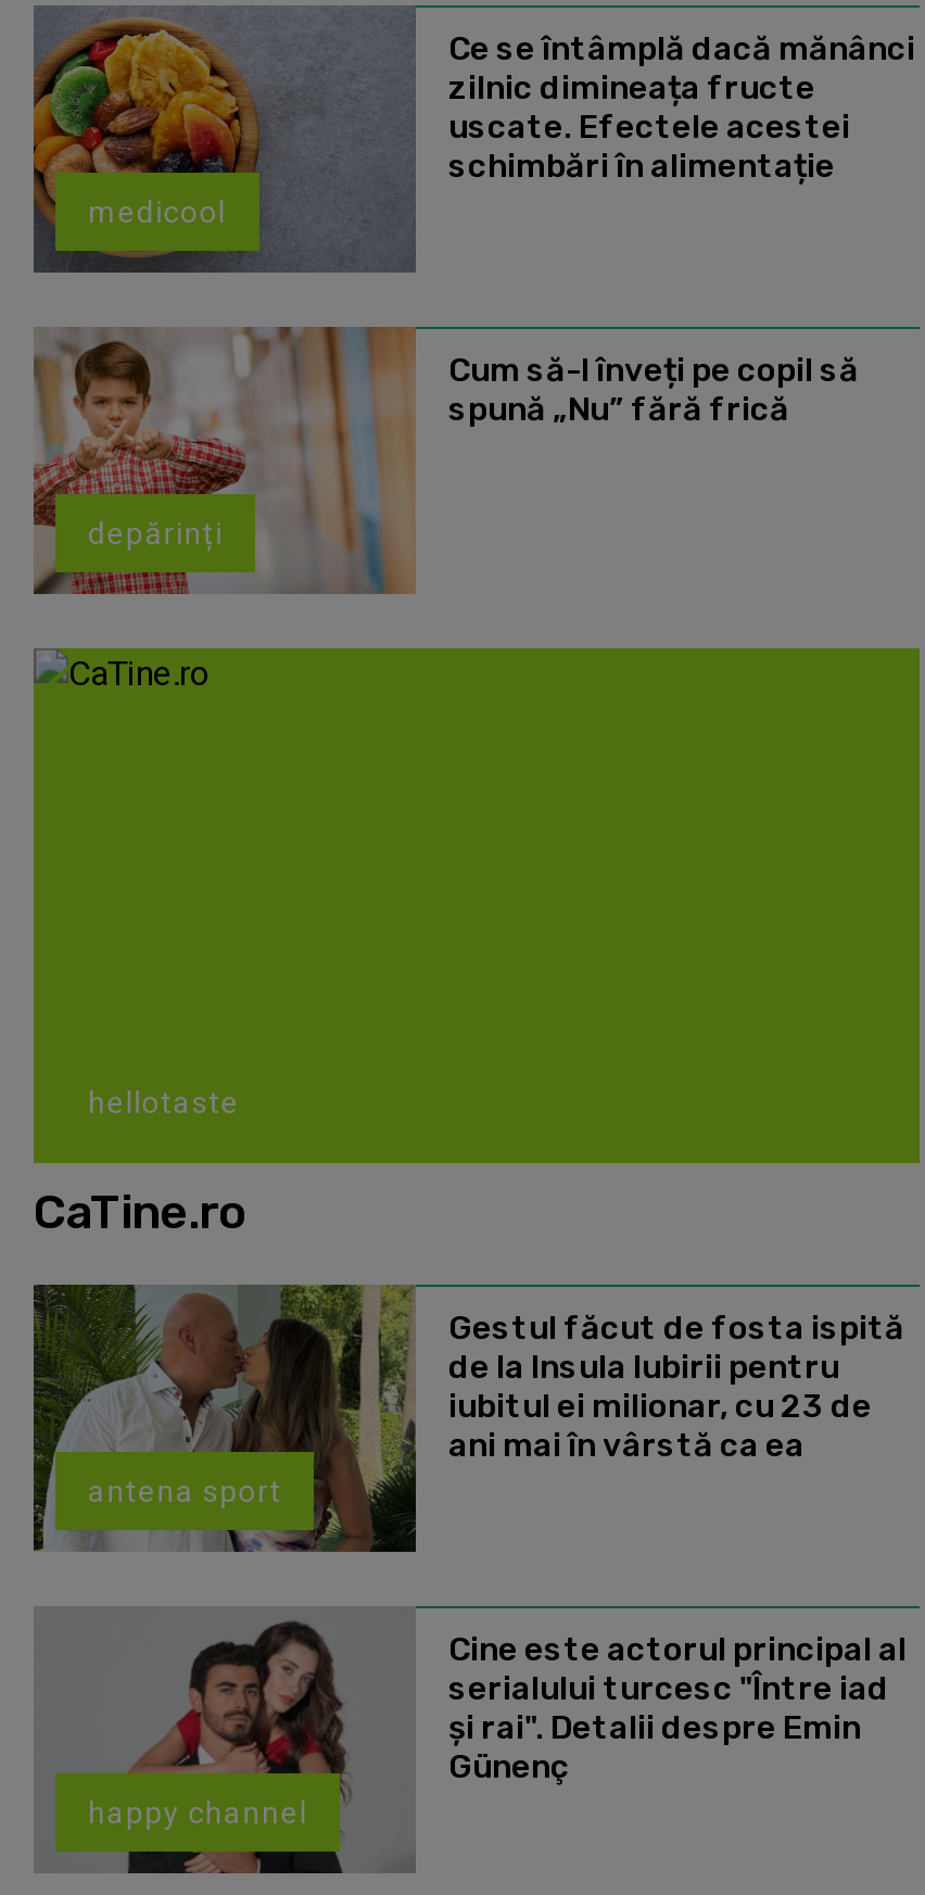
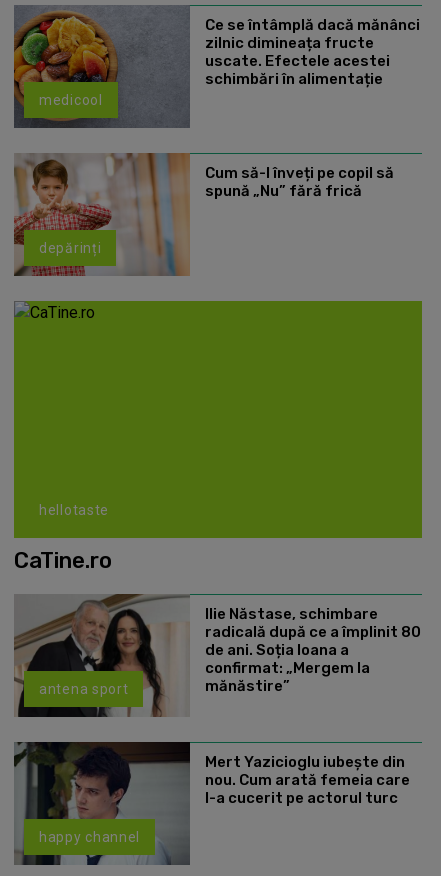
- [image]
- Gestul făcut de fosta ispită
- de la Insula Iubirii pentru
- iubitul ei milionar, cu 23 de
- ani mai în vârstă ca ea
+ [image]
+ Ilie Năstase, schimbare
+ radicală după ce a împlinit 80
+ de ani. Soția Ioana a
+ confirmat: „Mergem la
+ mănăstire”

- [image]
- Cine este actorul principal al
- serialului turcesc "Între iad
- și rai". Detalii despre Emin
- Günenç
+ [image]
+ Mert Yazicioglu iubește din
+ nou. Cum arată femeia care
+ l-a cucerit pe actorul turc
